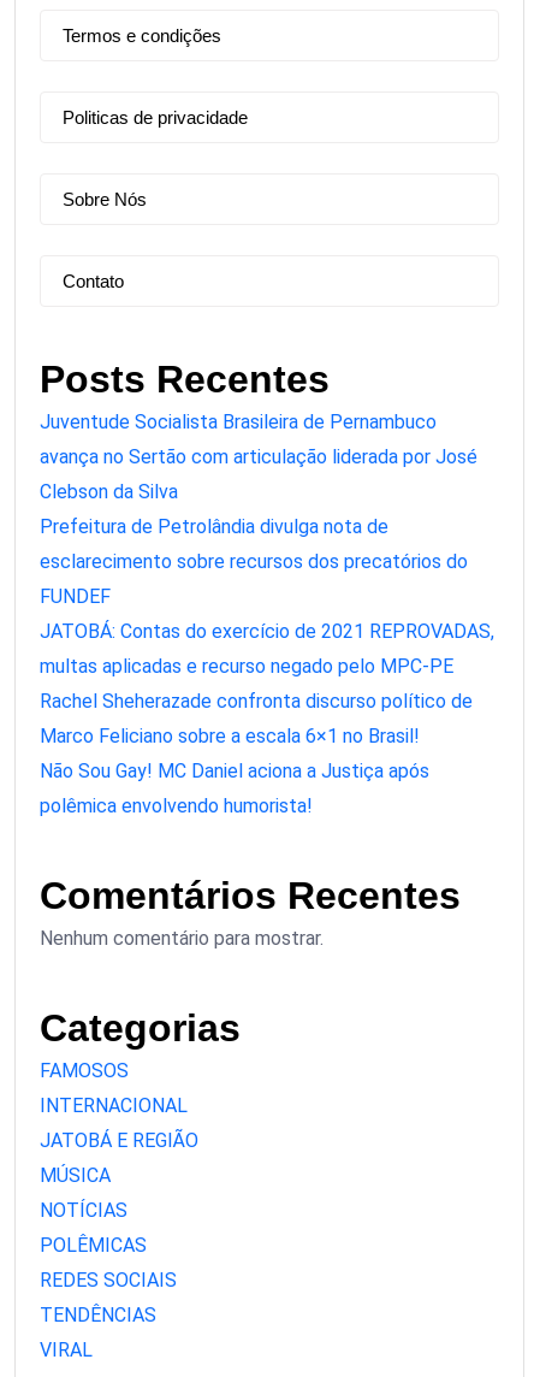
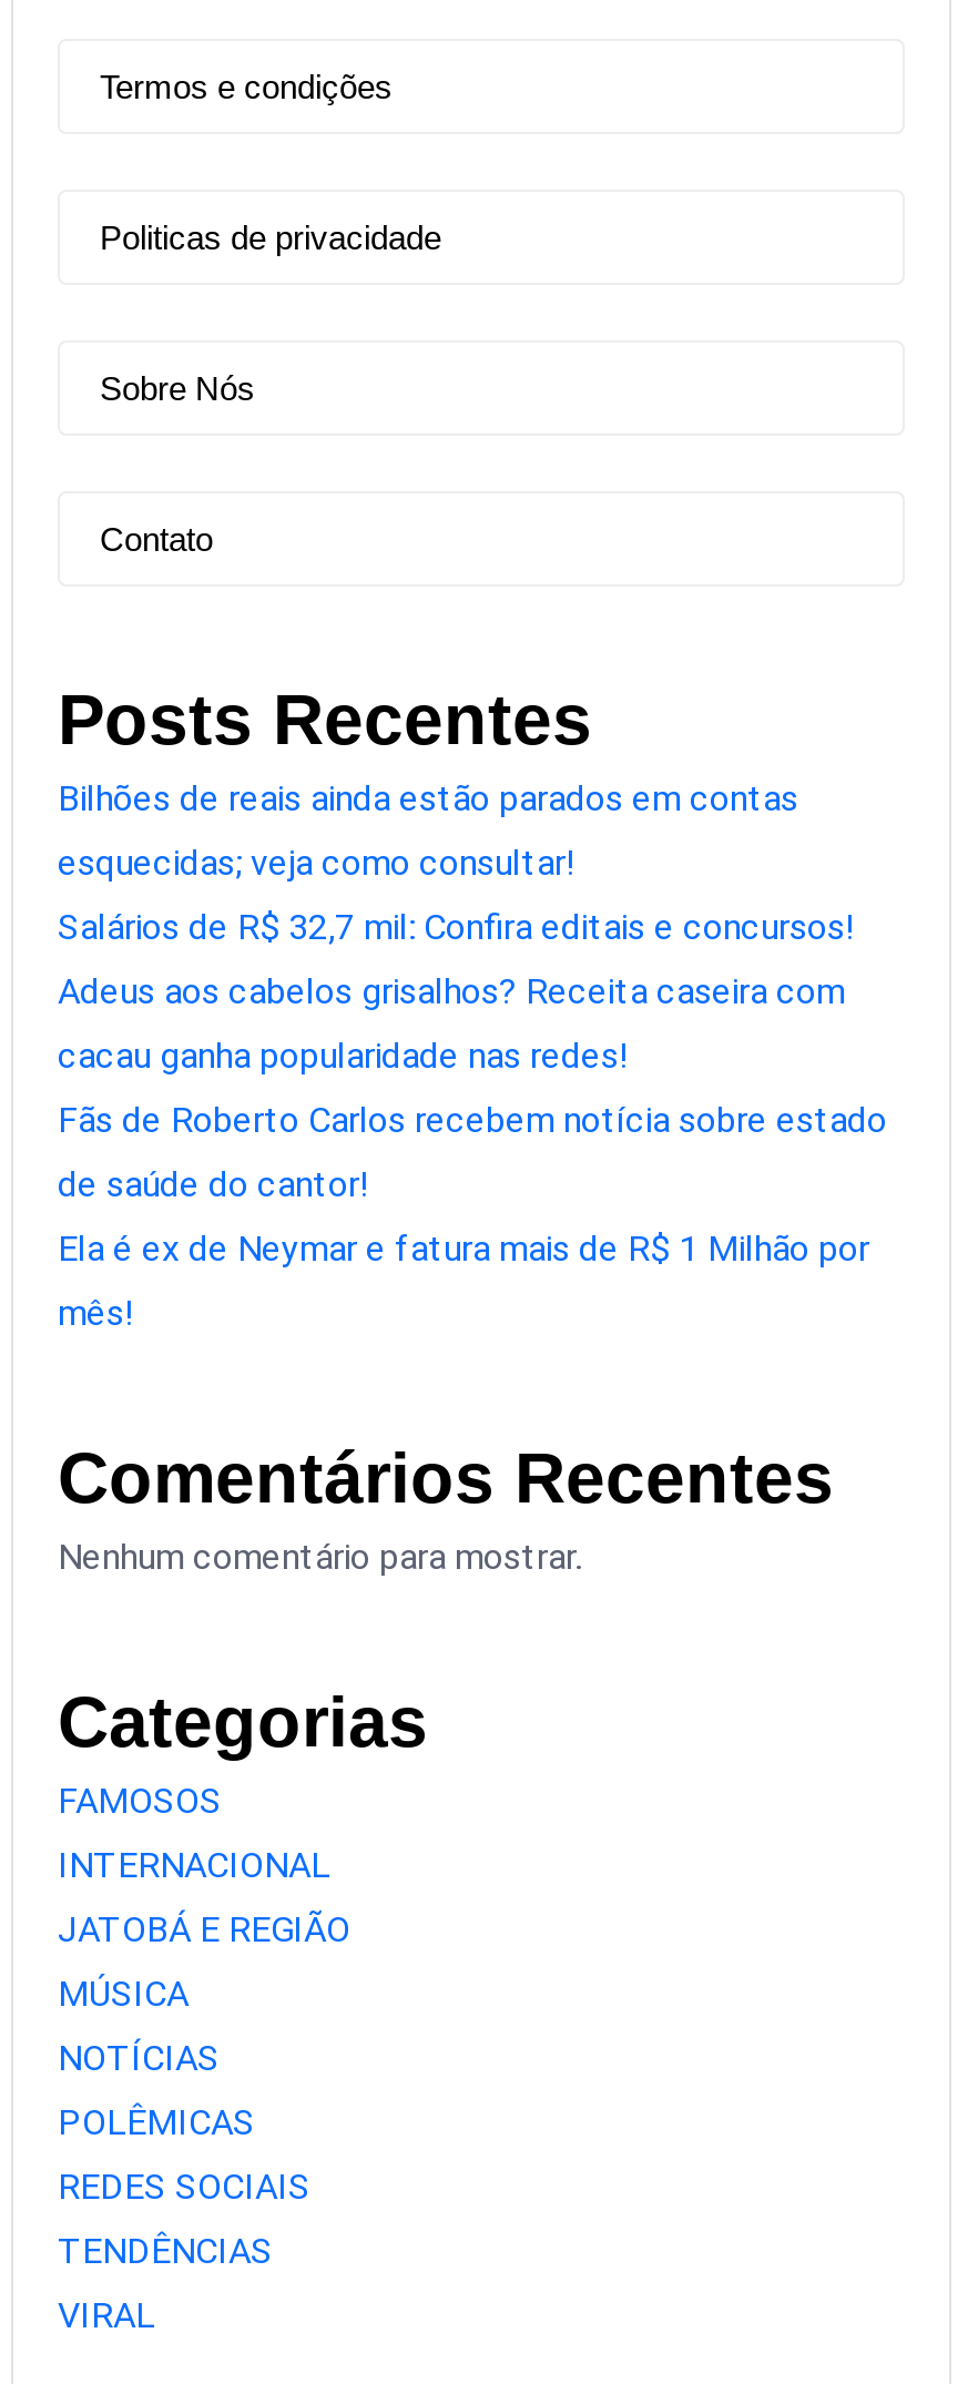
- Juventude Socialista Brasileira de Pernambuco
- avança no Sertão com articulação liderada por José
- Clebson da Silva
- Prefeitura de Petrolândia divulga nota de
- esclarecimento sobre recursos dos precatórios do
- FUNDEF
- JATOBÁ: Contas do exercício de 2021 REPROVADAS,
- multas aplicadas e recurso negado pelo MPC-PE
- Rachel Sheherazade confronta discurso político de
- Marco Feliciano sobre a escala 6×1 no Brasil!
- Não Sou Gay! MC Daniel aciona a Justiça após
- polêmica envolvendo humorista!
+ Bilhões de reais ainda estão parados em contas
+ esquecidas; veja como consultar!
+ Salários de R$ 32,7 mil: Confira editais e concursos!
+ Adeus aos cabelos grisalhos? Receita caseira com
+ cacau ganha popularidade nas redes!
+ Fãs de Roberto Carlos recebem notícia sobre estado
+ de saúde do cantor!
+ Ela é ex de Neymar e fatura mais de R$ 1 Milhão por
+ mês!
